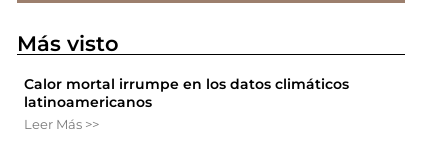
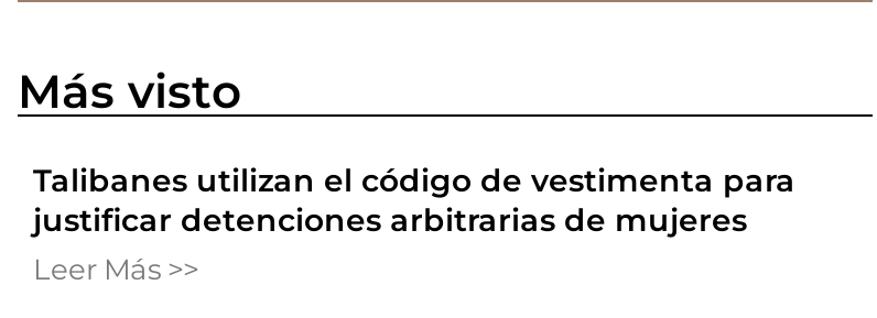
- Calor mortal irrumpe en los datos climáticos
- latinoamericanos
+ Talibanes utilizan el código de vestimenta para
+ justificar detenciones arbitrarias de mujeres
